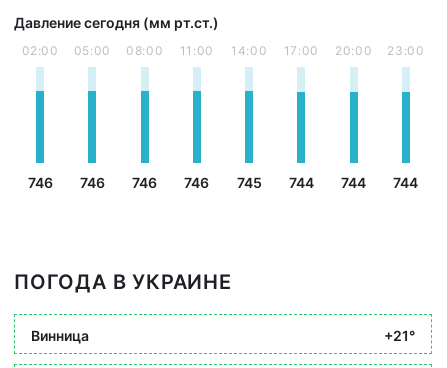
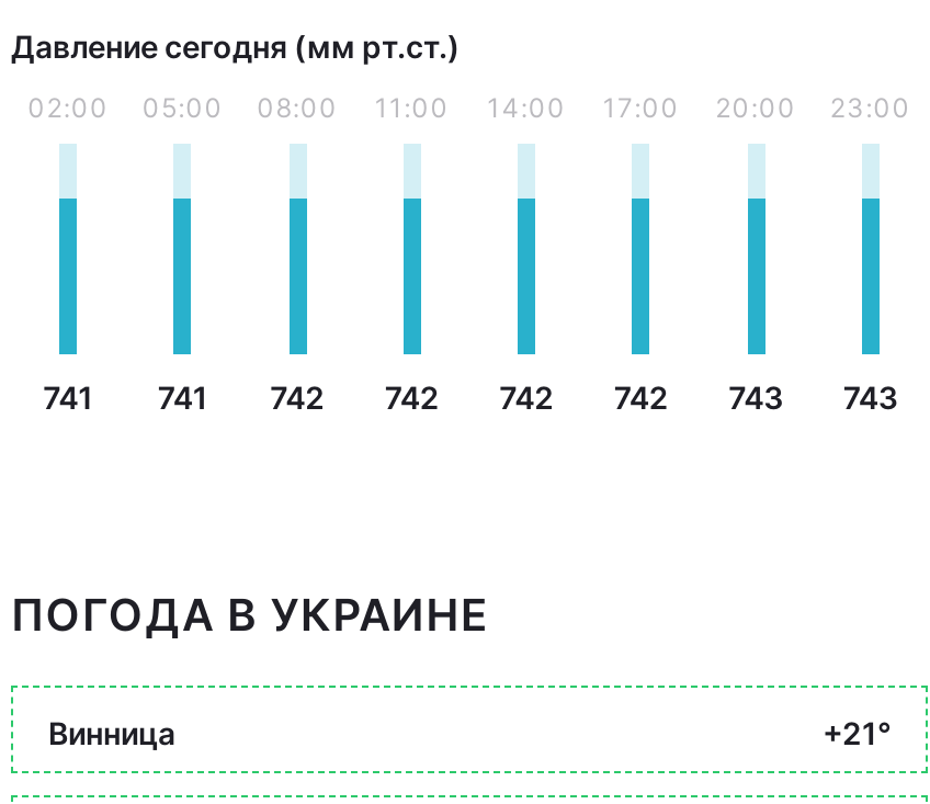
- 746
+ 741

- 746
+ 741

- 746
+ 742

- 746
+ 742

- 745
+ 742

- 744
+ 742

- 744
+ 743

- 744
+ 743
